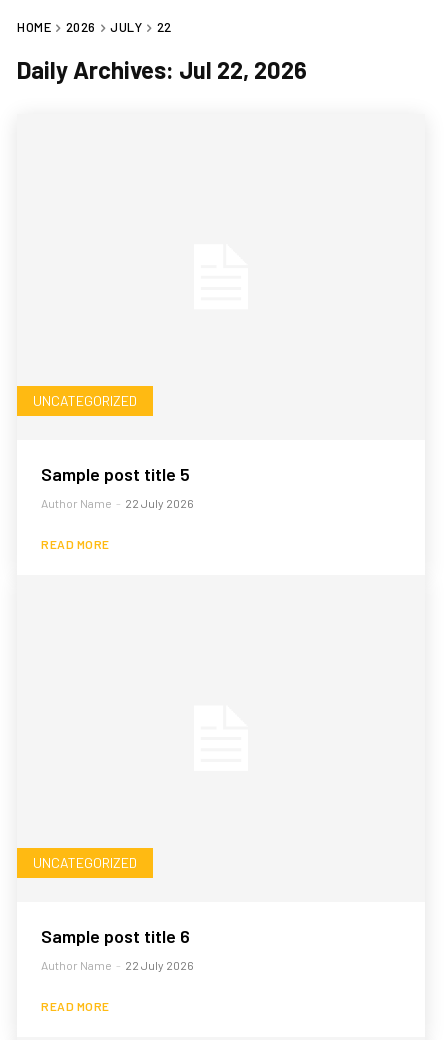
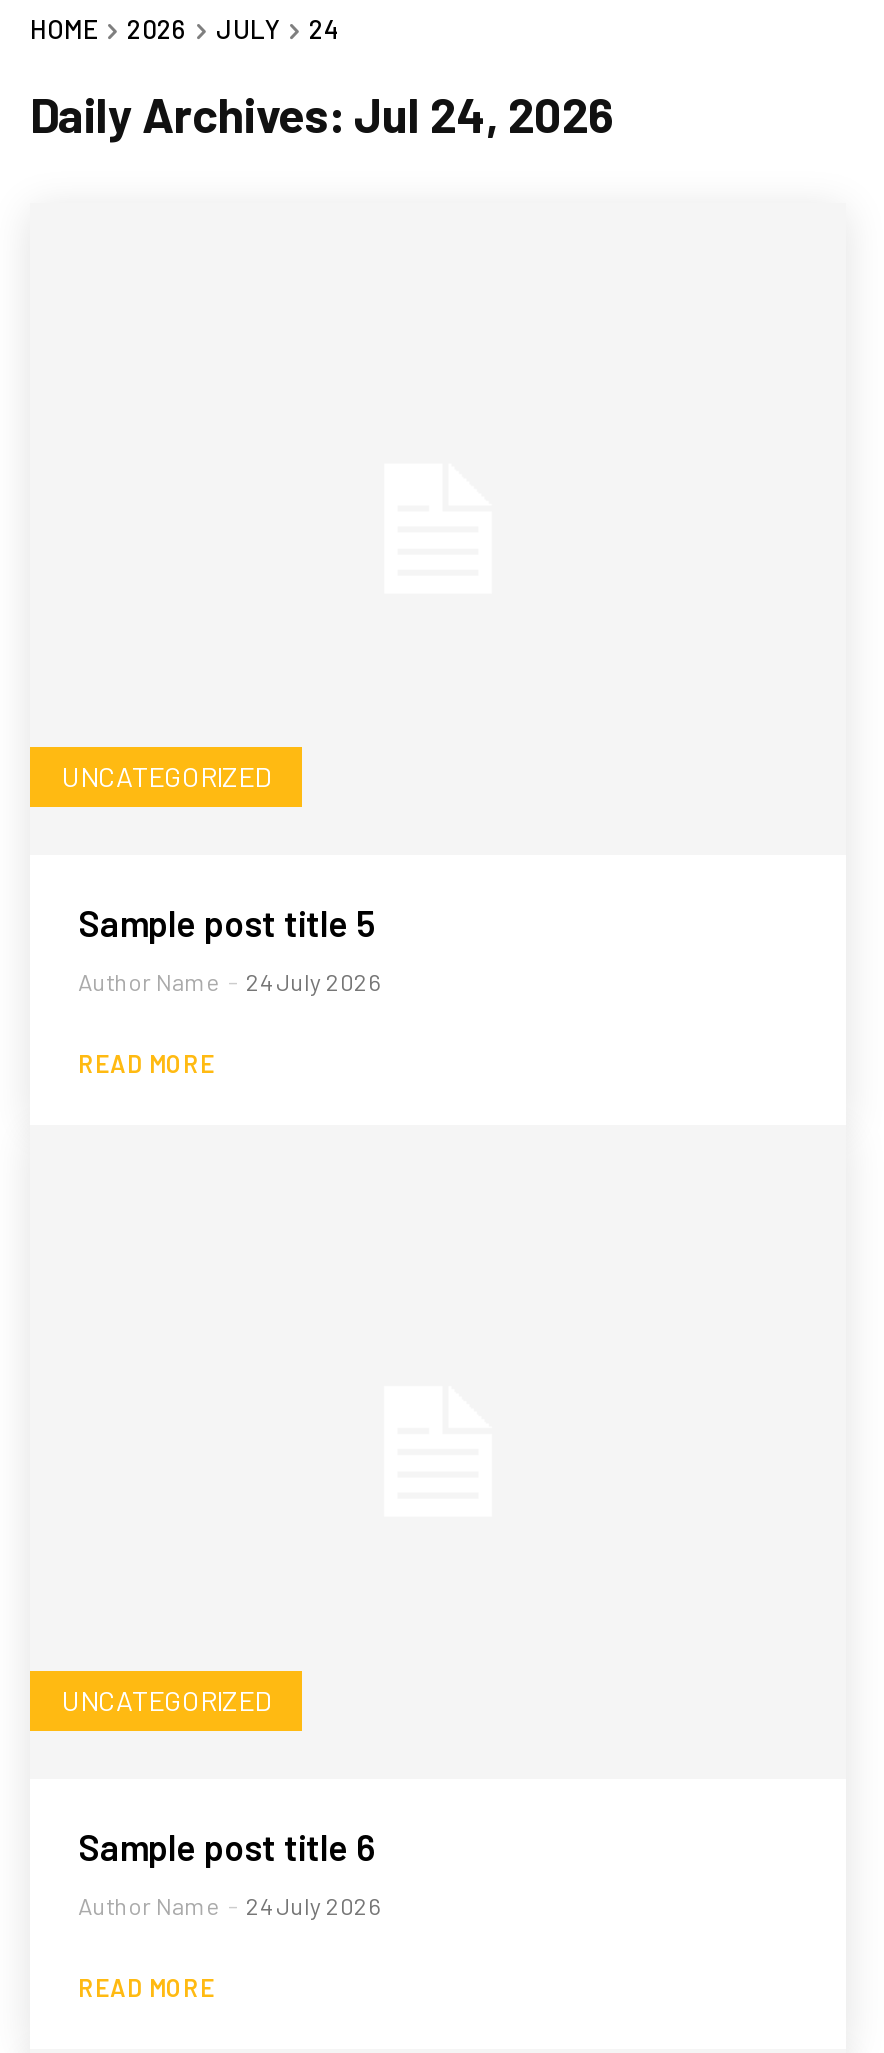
- HOME 2026 JULY 22
+ HOME 2026 JULY 24

- Daily Archives: Jul 22, 2026
+ Daily Archives: Jul 24, 2026

- Author Name - 22 July 2026
+ Author Name - 24 July 2026

- Author Name - 22 July 2026
+ Author Name - 24 July 2026
